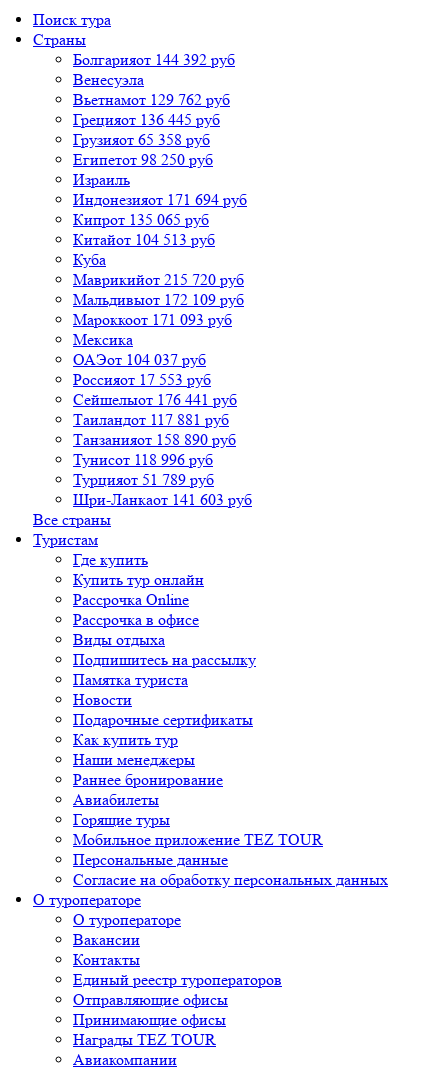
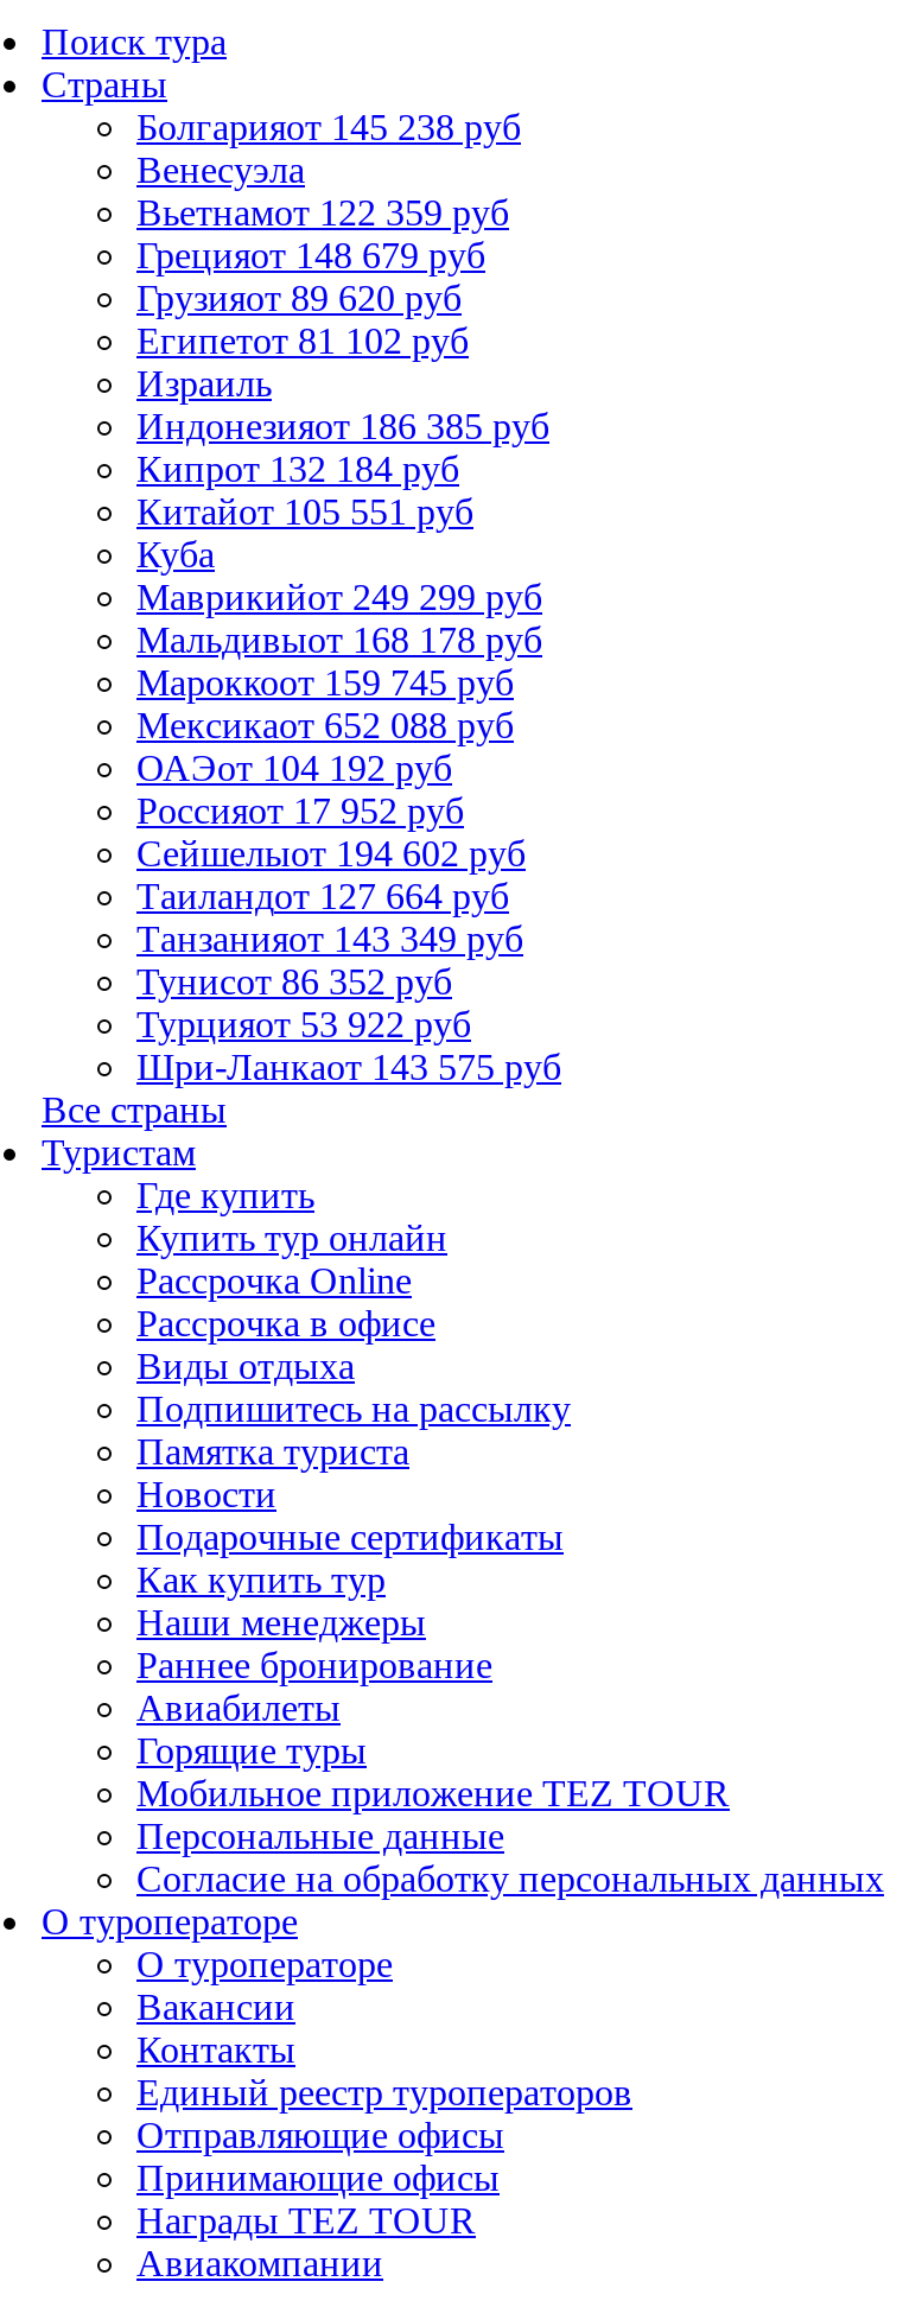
- Болгарияот 144 392 руб
+ Болгарияот 145 238 руб

- Вьетнамот 129 762 руб
+ Вьетнамот 122 359 руб

- Грецияот 136 445 руб
+ Грецияот 148 679 руб

- Грузияот 65 358 руб
+ Грузияот 89 620 руб

- Египетот 98 250 руб
+ Египетот 81 102 руб

- Индонезияот 171 694 руб
+ Индонезияот 186 385 руб

- Кипрот 135 065 руб
+ Кипрот 132 184 руб

- Китайот 104 513 руб
+ Китайот 105 551 руб

- Маврикийот 215 720 руб
- Мальдивыот 172 109 руб
- Мароккоот 171 093 руб
- Мексика
- ОАЭот 104 037 руб
- Россияот 17 553 руб
- Сейшелыот 176 441 руб
- Таиландот 117 881 руб
- Танзанияот 158 890 руб
- Тунисот 118 996 руб
- Турцияот 51 789 руб
- Шри-Ланкаот 141 603 руб
+ Маврикийот 249 299 руб
+ Мальдивыот 168 178 руб
+ Мароккоот 159 745 руб
+ Мексикаот 652 088 руб
+ ОАЭот 104 192 руб
+ Россияот 17 952 руб
+ Сейшелыот 194 602 руб
+ Таиландот 127 664 руб
+ Танзанияот 143 349 руб
+ Тунисот 86 352 руб
+ Турцияот 53 922 руб
+ Шри-Ланкаот 143 575 руб
